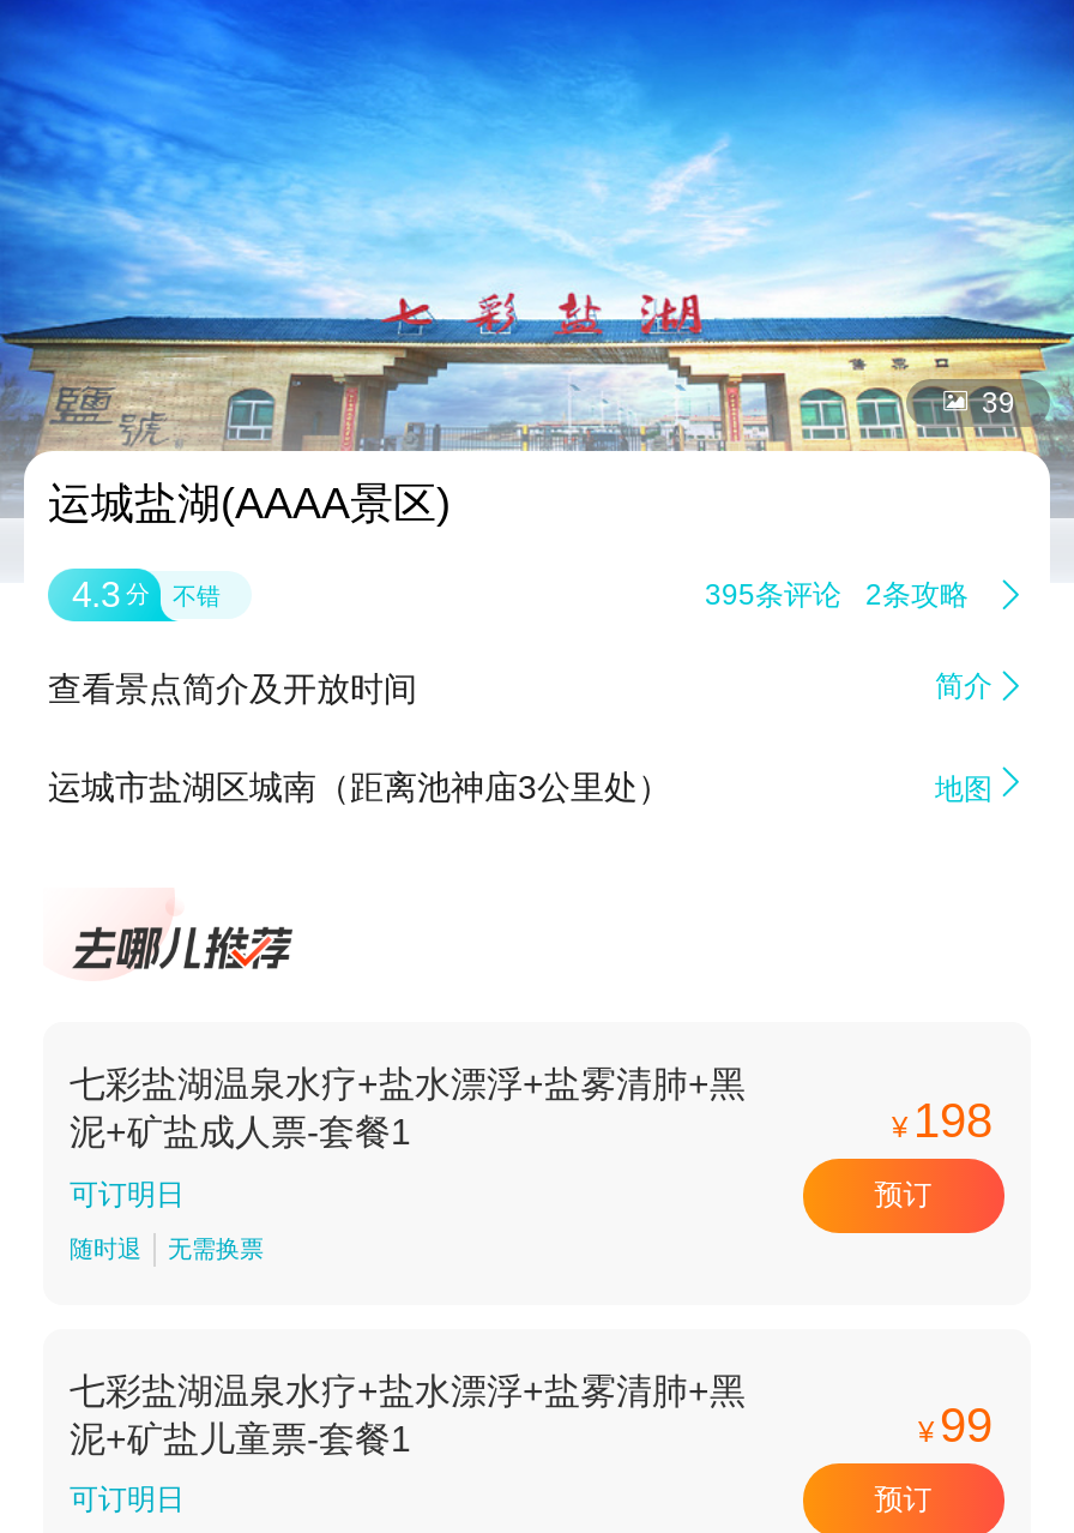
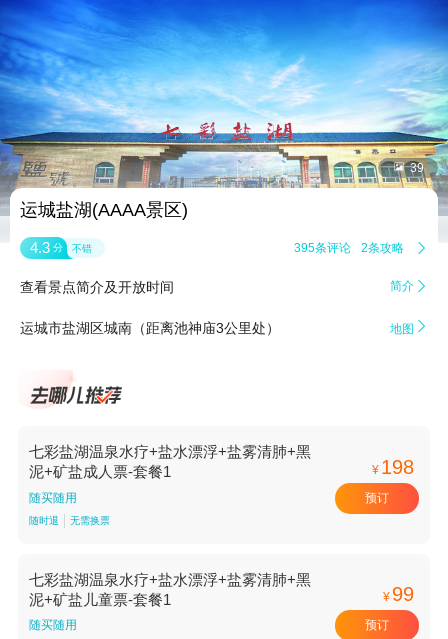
- 可订明日
+ 随买随用

- 可订明日
+ 随买随用
